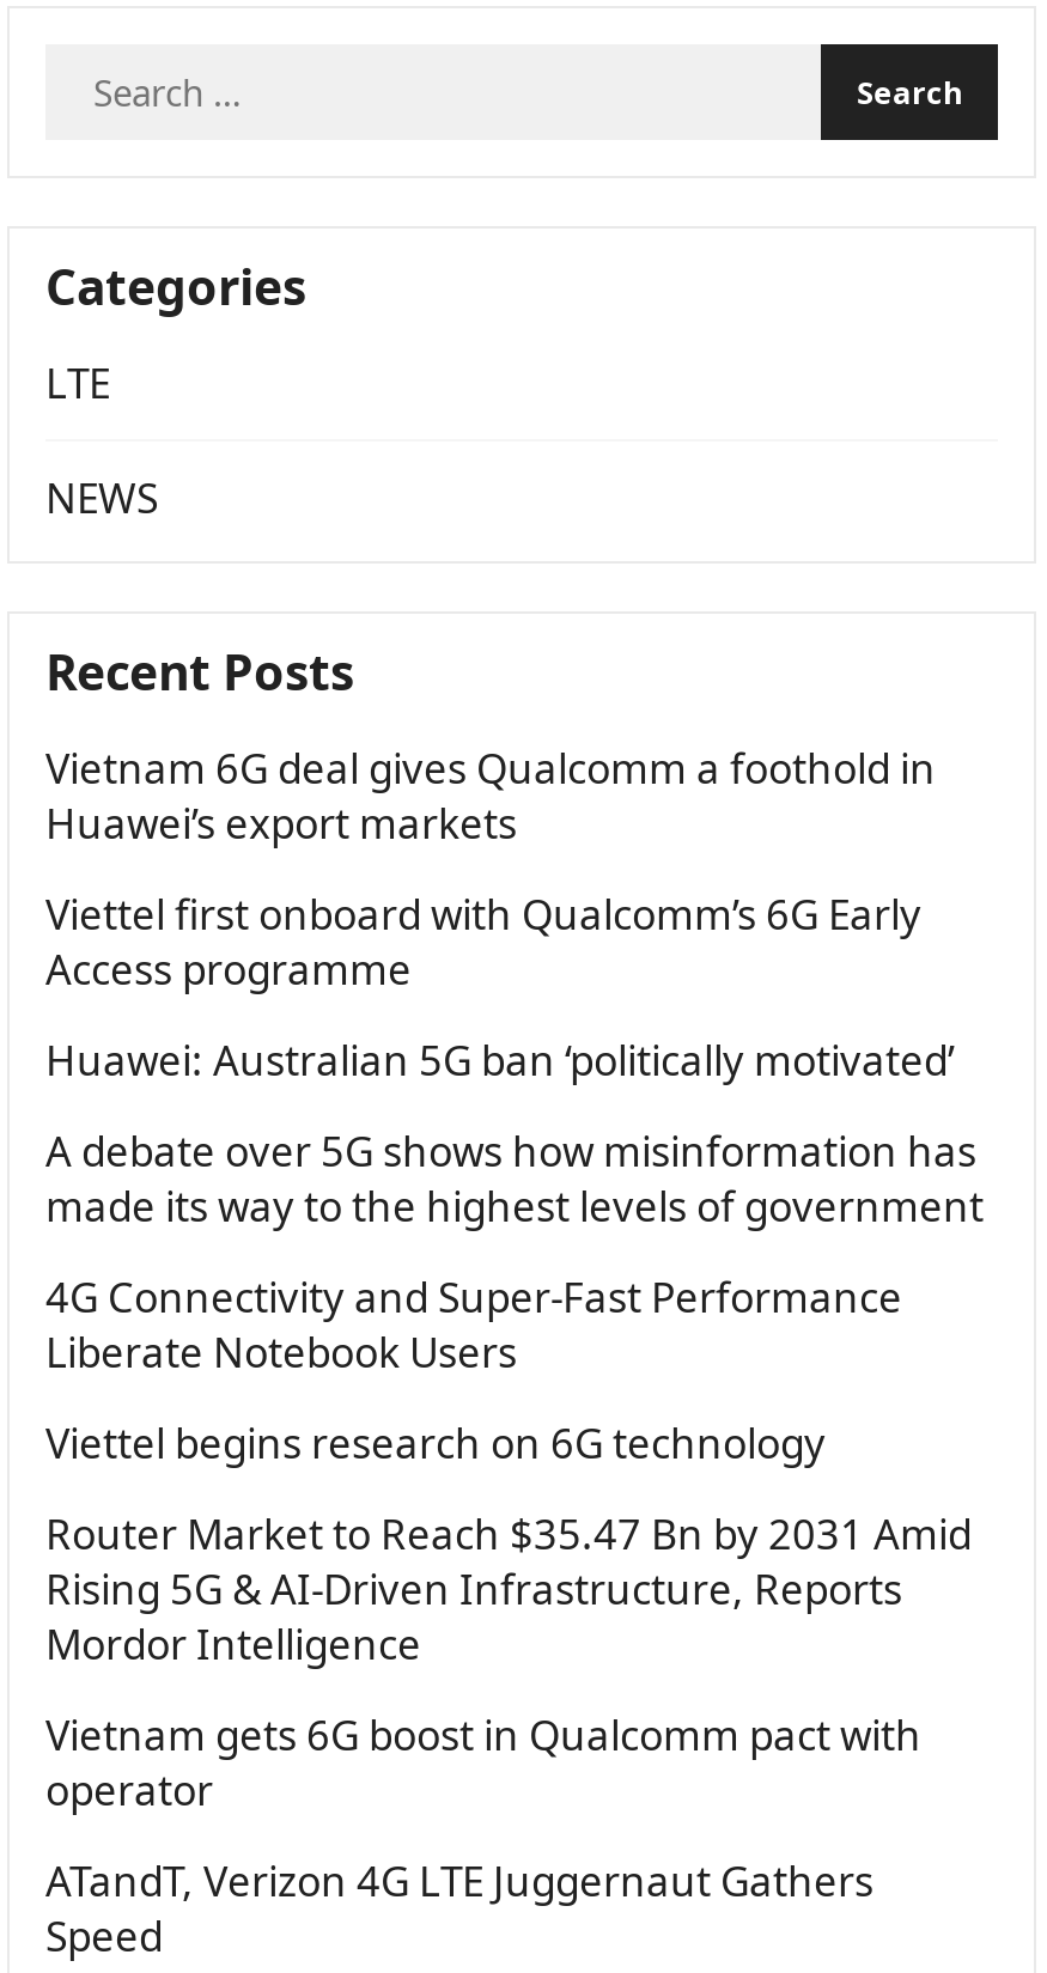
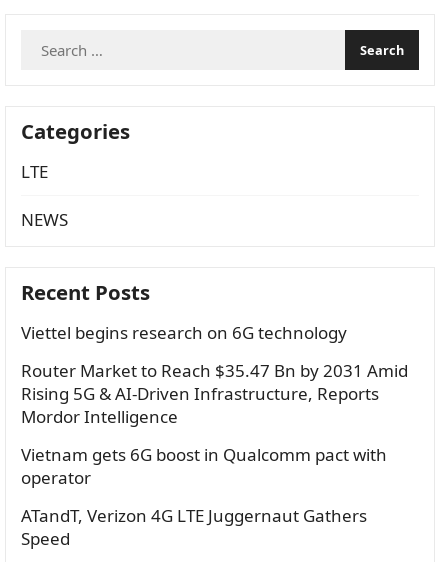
- Vietnam 6G deal gives Qualcomm a foothold in
- Huawei’s export markets
- Viettel first onboard with Qualcomm’s 6G Early
- Access programme
- Huawei: Australian 5G ban ‘politically motivated’
- A debate over 5G shows how misinformation has
- made its way to the highest levels of government
- 4G Connectivity and Super-Fast Performance
- Liberate Notebook Users
